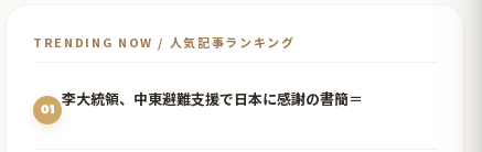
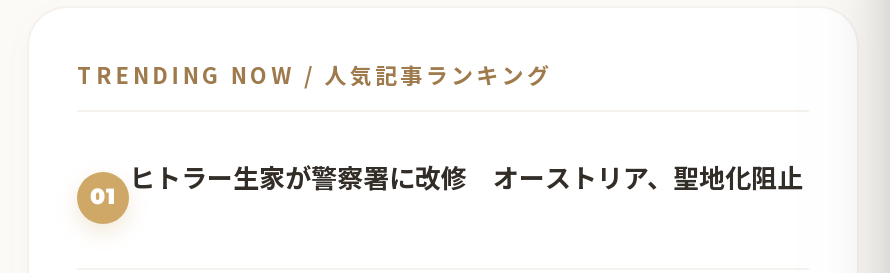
- 李大統領、中東避難支援で日本に感謝の書簡＝
+ ヒトラー生家が警察署に改修 オーストリア、聖地化阻止
